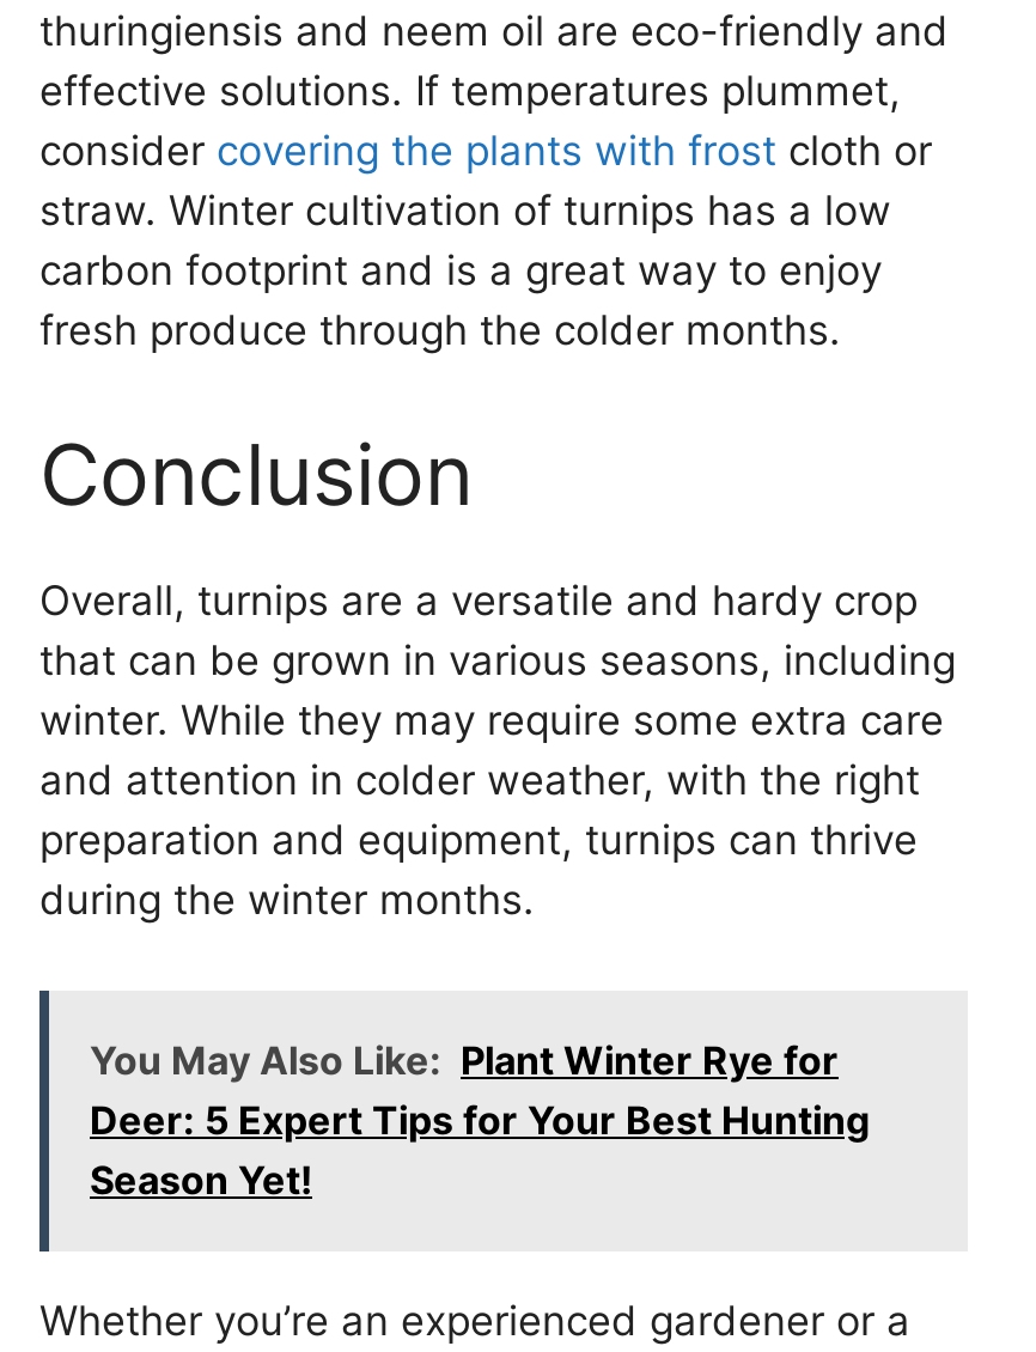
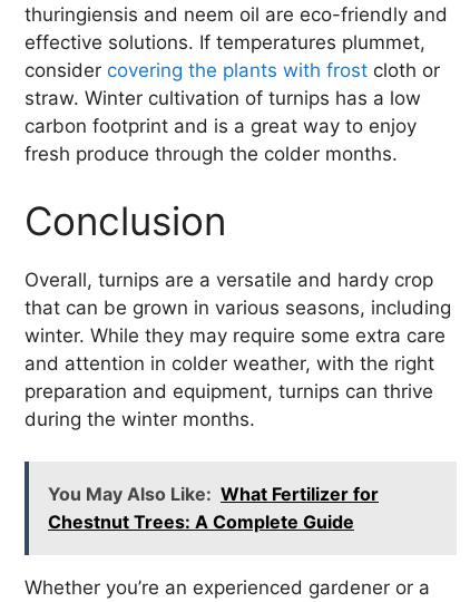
- You May Also Like: Plant Winter Rye for
- Deer: 5 Expert Tips for Your Best Hunting
- Season Yet!
+ You May Also Like: What Fertilizer for
+ Chestnut Trees: A Complete Guide
